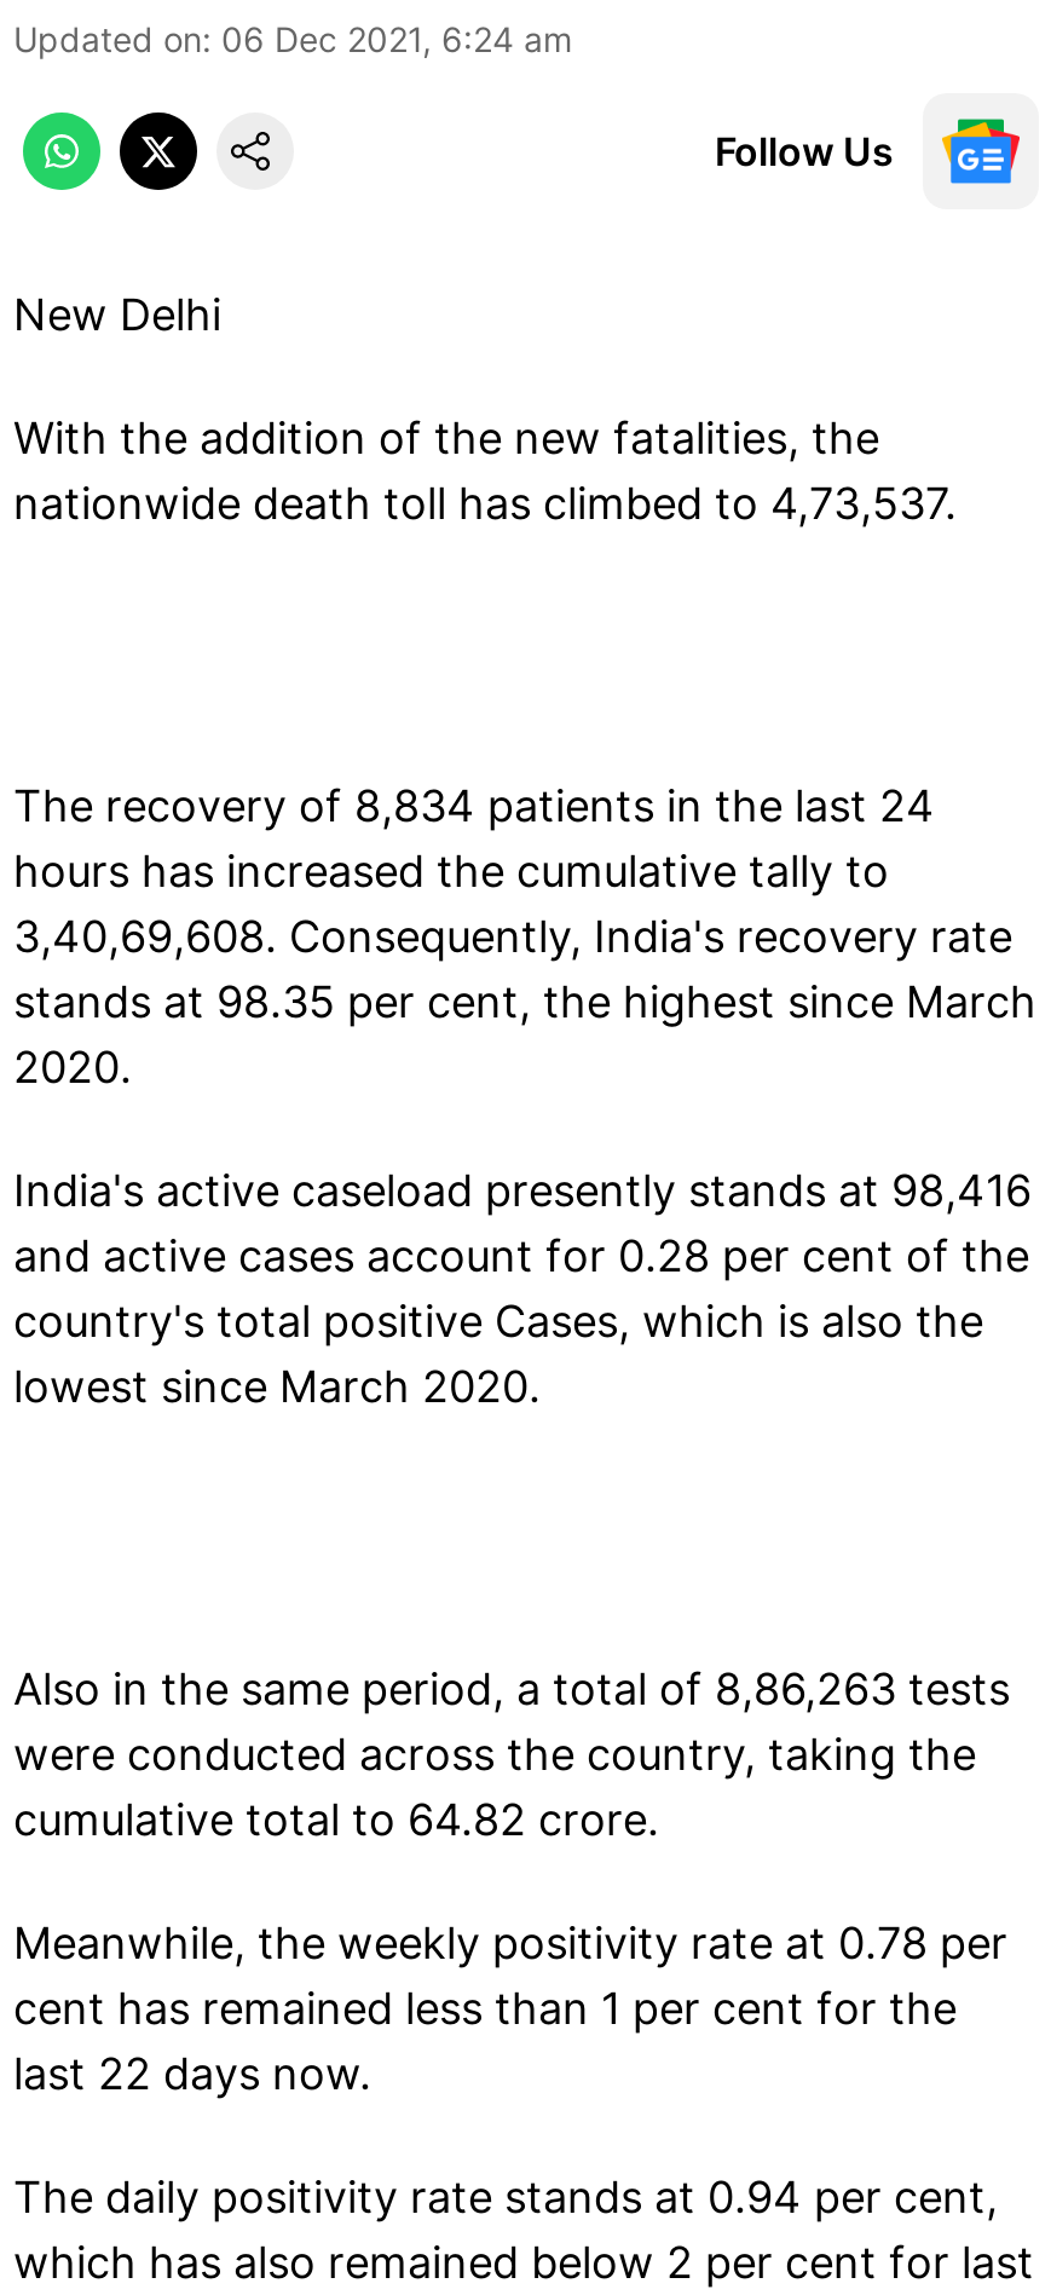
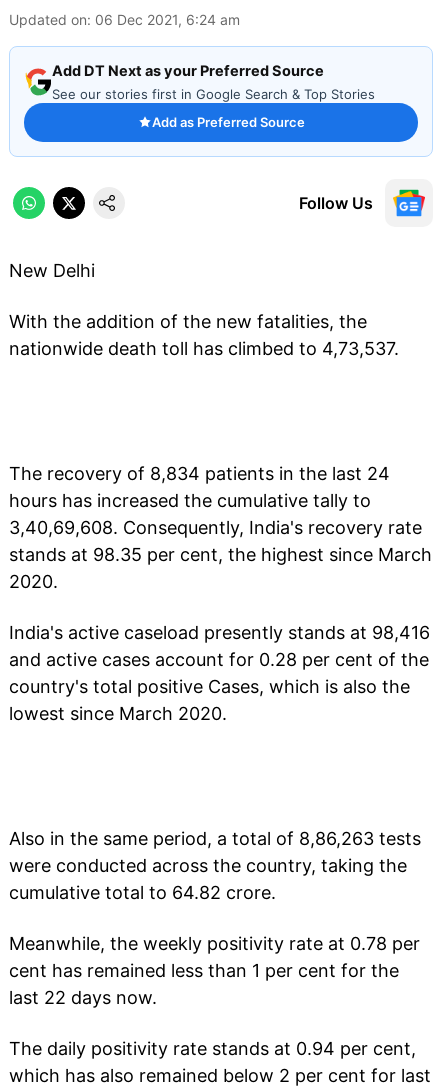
+ [image]
+ Add DT Next as your Preferred Source
+ See our stories first in Google Search & Top Stories
+ Add as Preferred Source
